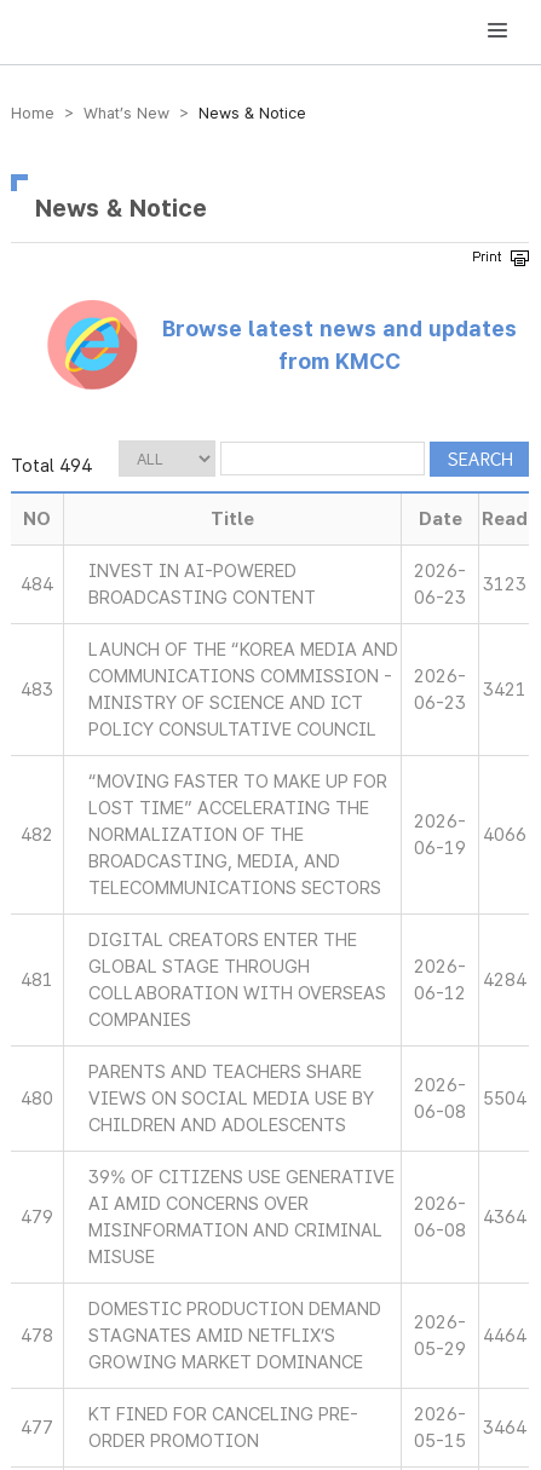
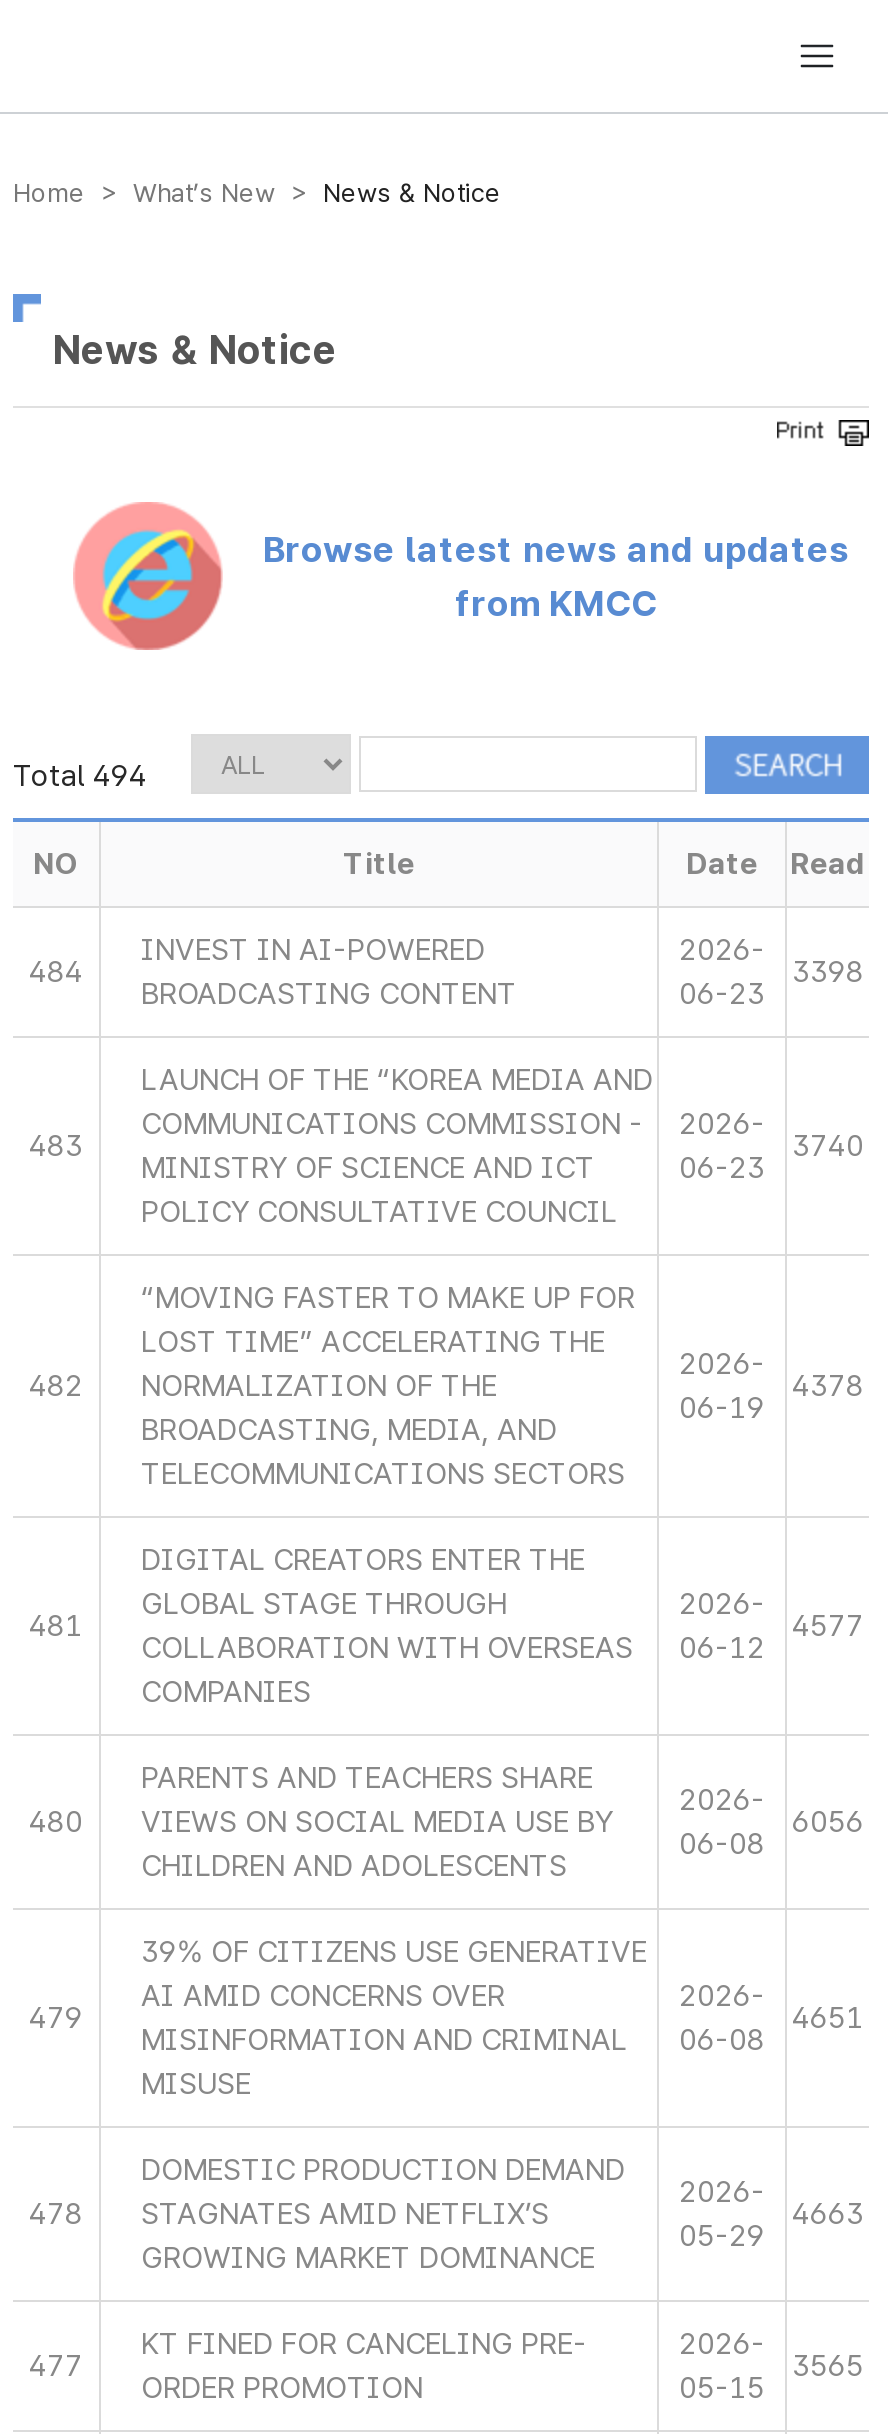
- 3123
+ 3398

- 3421
+ 3740

- 4066
+ 4378

- 4284
+ 4577

- 5504
+ 6056

- 4364
+ 4651

- 4464
+ 4663

- 3464
+ 3565
